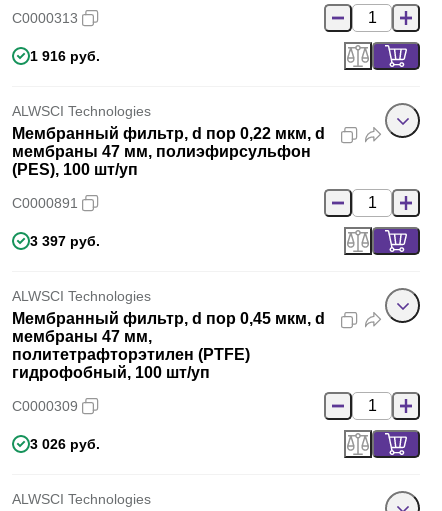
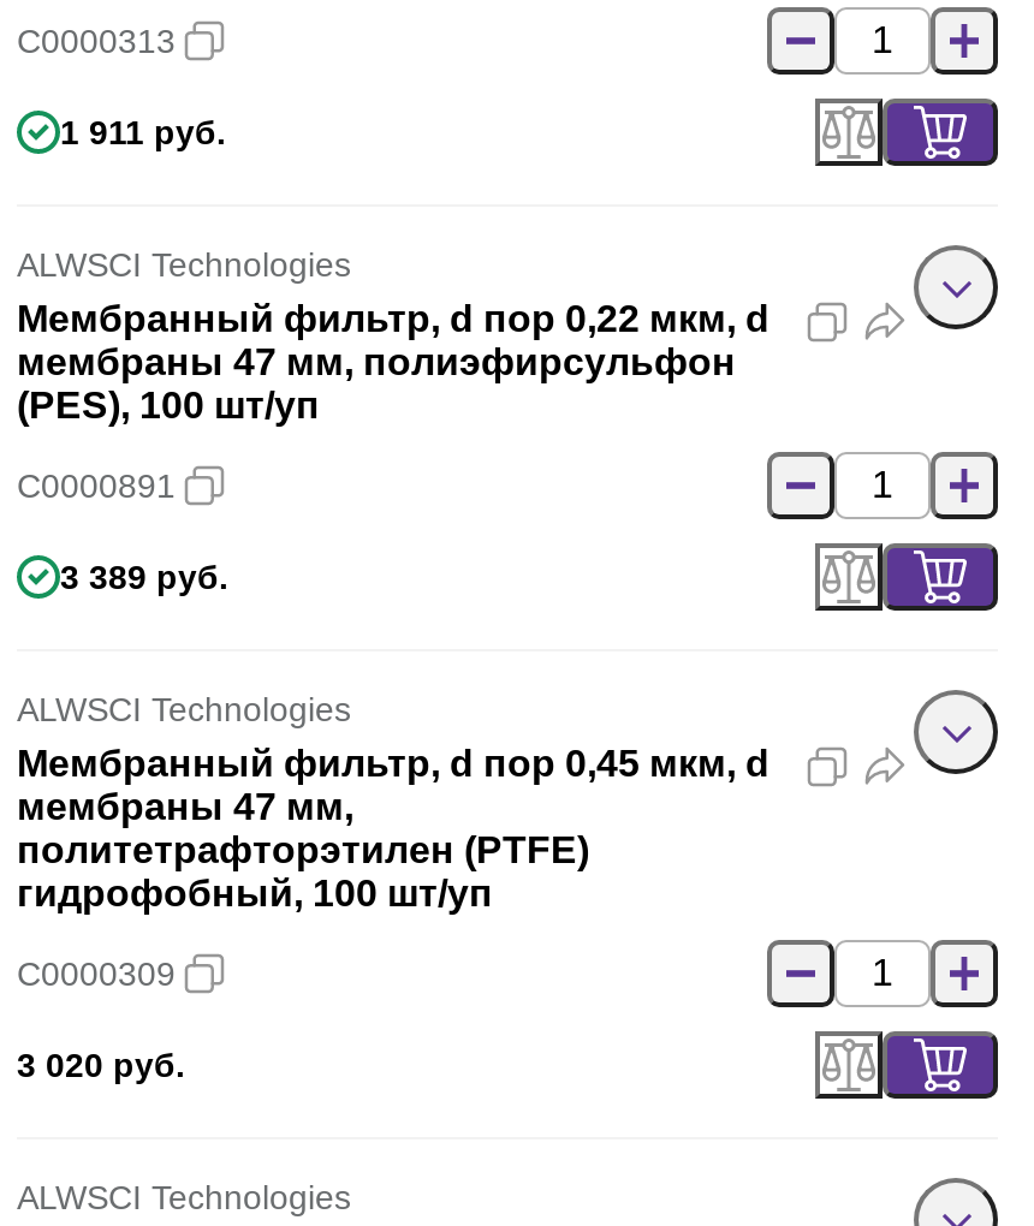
- 1 916 руб.
+ 1 911 руб.

- 3 397 руб.
+ 3 389 руб.

- 3 026 руб.
+ 3 020 руб.
